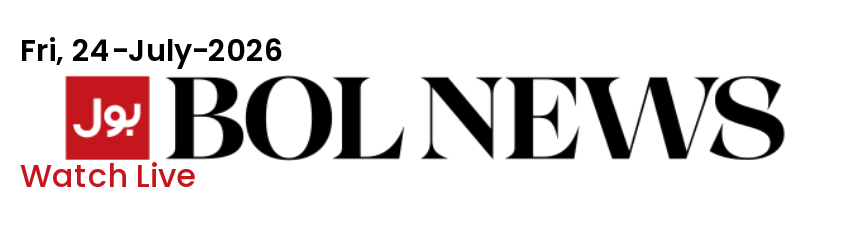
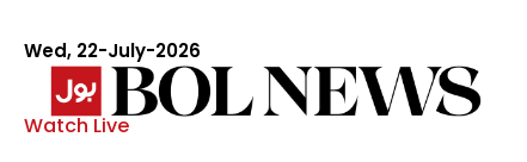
- Fri, 24-July-2026
+ Wed, 22-July-2026
